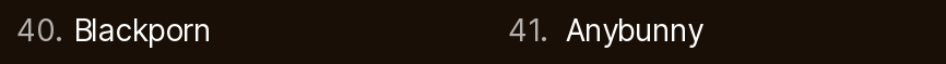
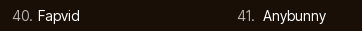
- 40. Blackporn
+ 40. Fapvid
